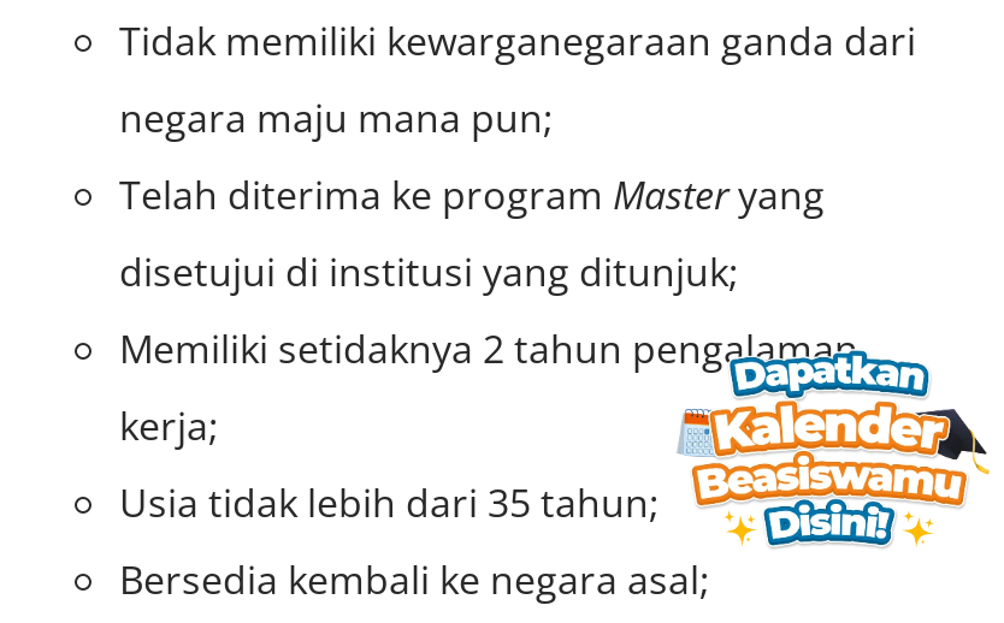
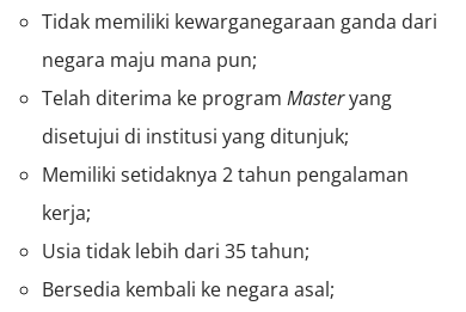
- [image]
